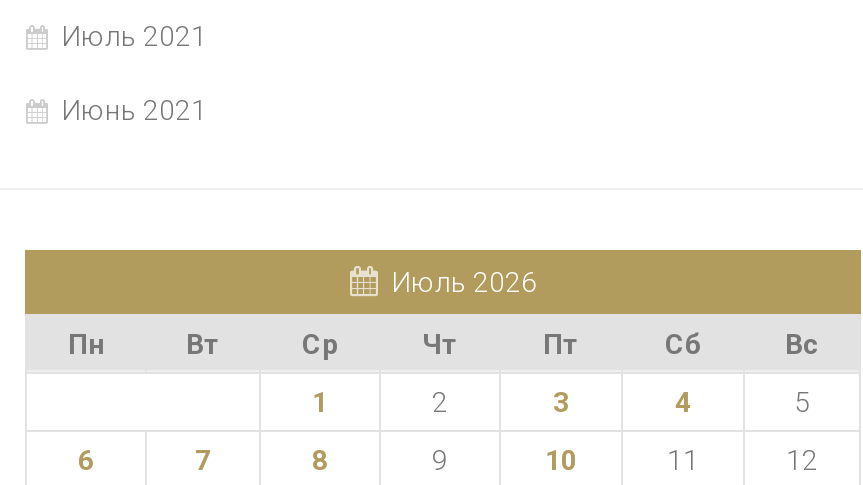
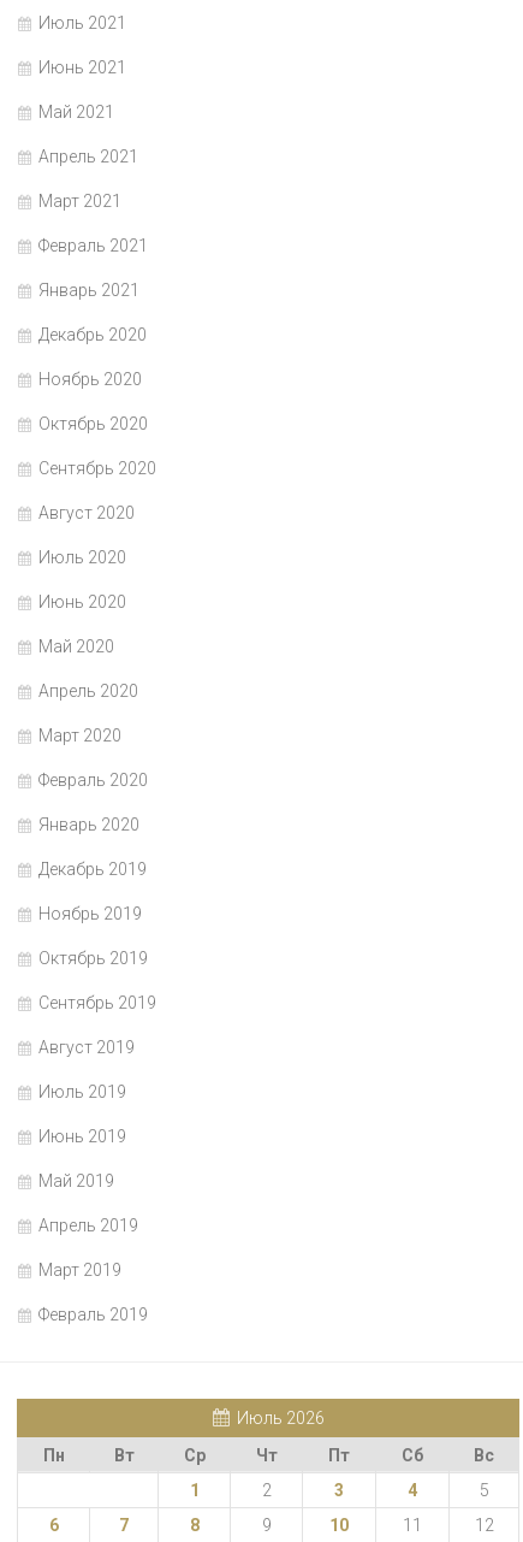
+ Май 2021
+ Апрель 2021
+ Март 2021
+ Февраль 2021
+ Январь 2021
+ Декабрь 2020
+ Ноябрь 2020
+ Октябрь 2020
+ Сентябрь 2020
+ Август 2020
+ Июль 2020
+ Июнь 2020
+ Май 2020
+ Апрель 2020
+ Март 2020
+ Февраль 2020
+ Январь 2020
+ Декабрь 2019
+ Ноябрь 2019
+ Октябрь 2019
+ Сентябрь 2019
+ Август 2019
+ Июль 2019
+ Июнь 2019
+ Май 2019
+ Апрель 2019
+ Март 2019
+ Февраль 2019
